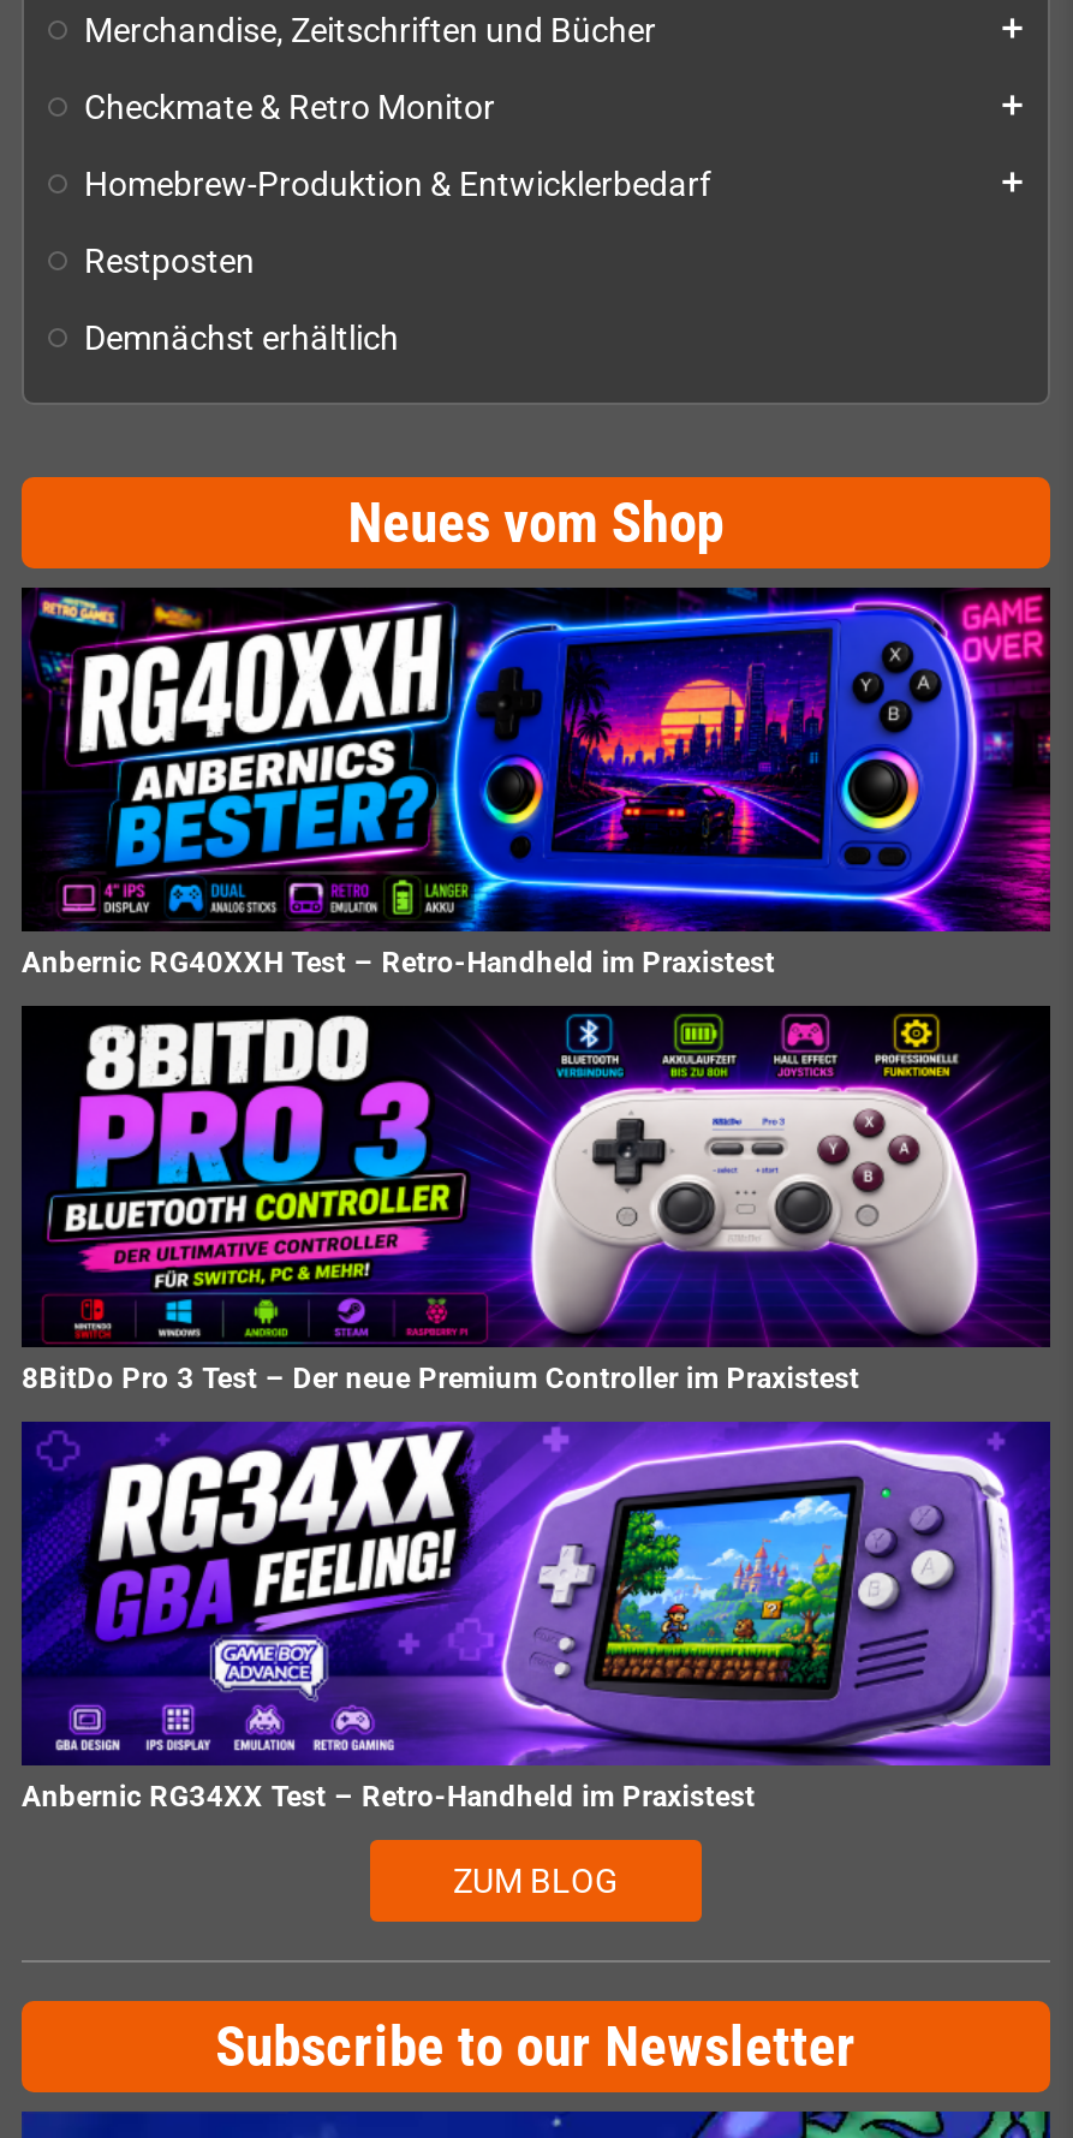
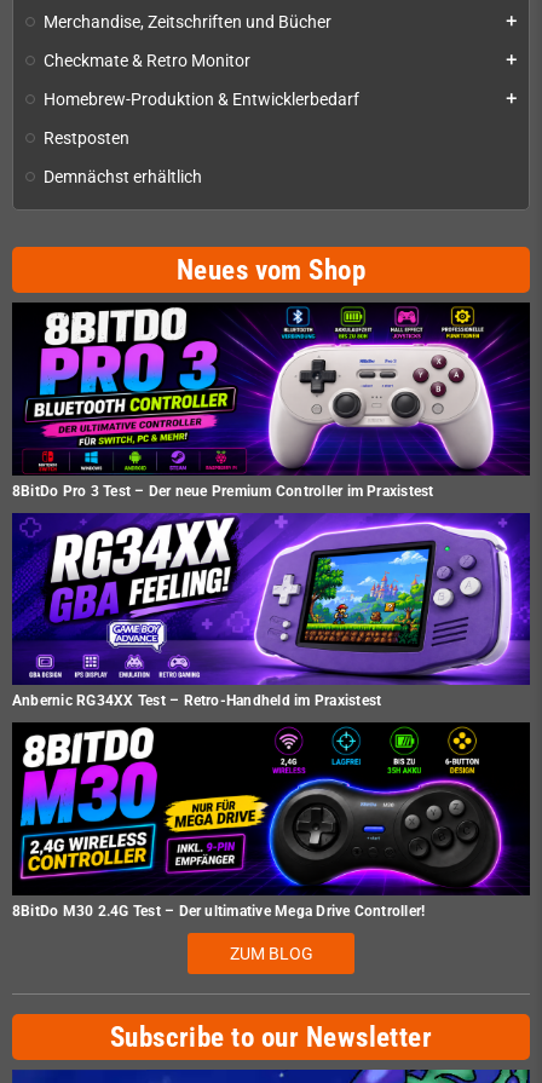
- [image]
- Anbernic RG40XXH Test – Retro-Handheld im Praxistest

moved up: [image] | 8BitDo Pro 3 Test – Der neue Premium Controller im Praxistest | Anbernic RG34XX Test – Retro-Handheld im Praxistest

+ [image]
+ 8BitDo M30 2.4G Test – Der ultimative Mega Drive Controller!
